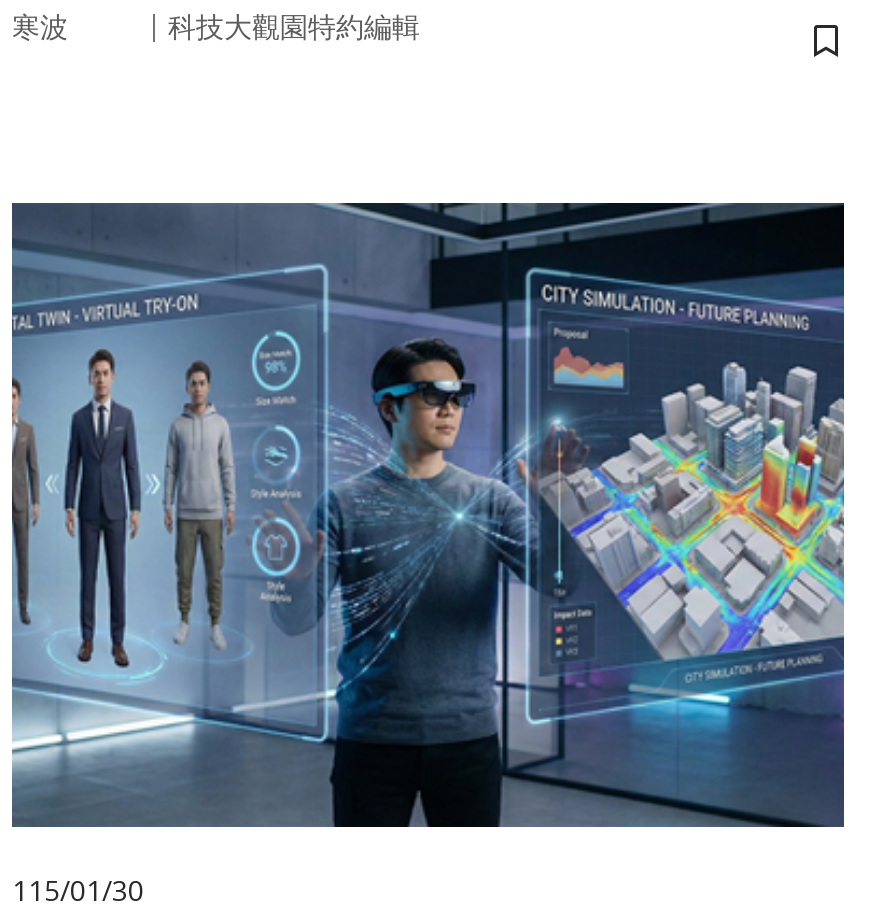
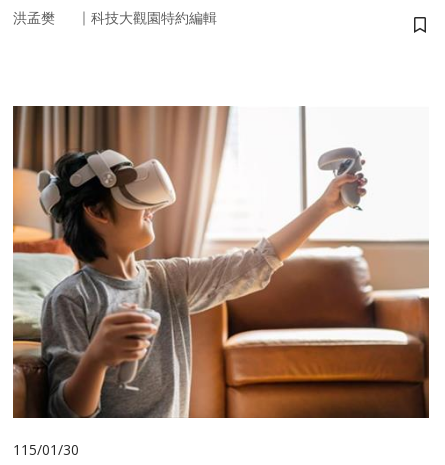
- 寒波
+ 洪孟樊

- [image]
+ [image]
